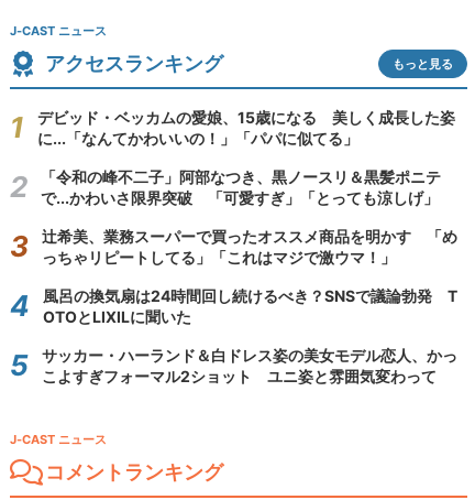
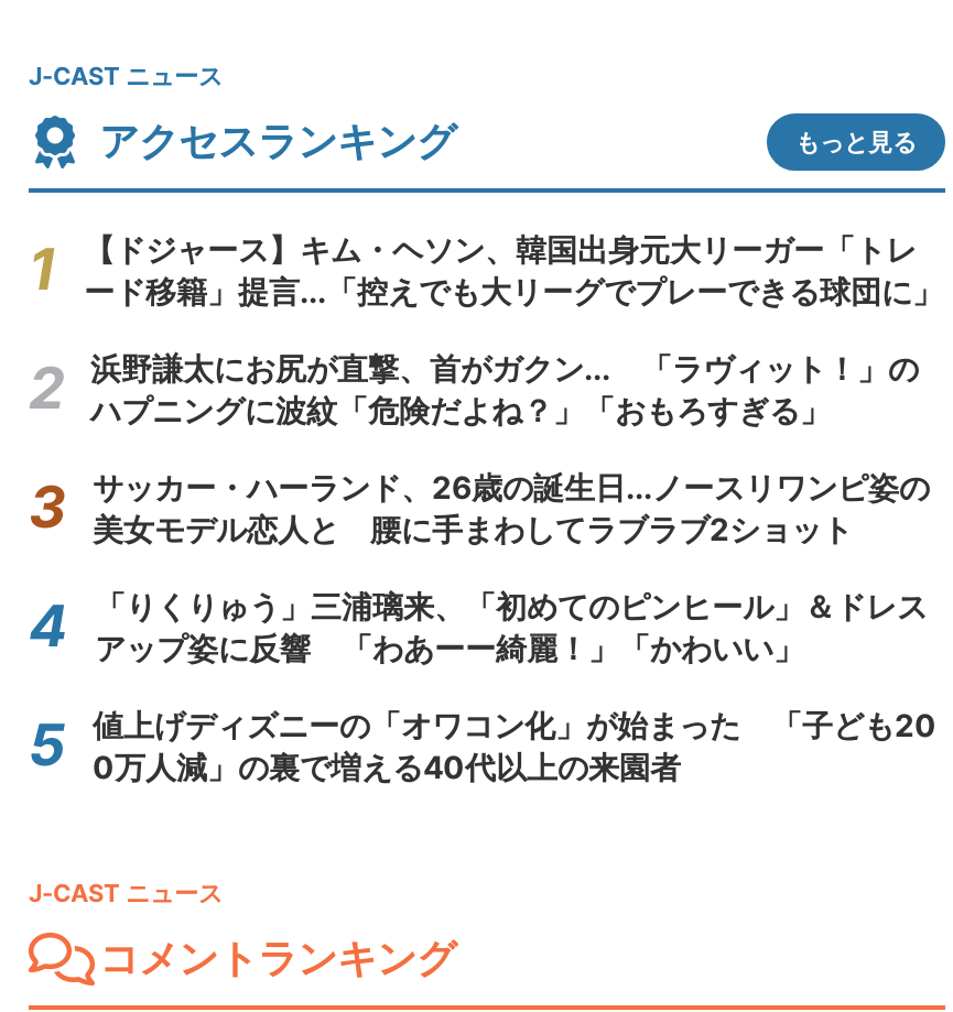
- デビッド・ベッカムの愛娘、15歳になる 美しく成長した姿
- に...「なんてかわいいの！」「パパに似てる」
+ 【ドジャース】キム・ヘソン、韓国出身元大リーガー「トレ
+ ード移籍」提言...「控えでも大リーグでプレーできる球団に」

- 「令和の峰不二子」阿部なつき、黒ノースリ＆黒髪ポニテ
- で...かわいさ限界突破 「可愛すぎ」「とっても涼しげ」
+ 浜野謙太にお尻が直撃、首がガクン... 「ラヴィット！」の
+ ハプニングに波紋「危険だよね？」「おもろすぎる」

- 辻希美、業務スーパーで買ったオススメ商品を明かす 「め
- っちゃリピートしてる」「これはマジで激ウマ！」
+ サッカー・ハーランド、26歳の誕生日...ノースリワンピ姿の
+ 美女モデル恋人と 腰に手まわしてラブラブ2ショット

- 風呂の換気扇は24時間回し続けるべき？SNSで議論勃発 T
- OTOとLIXILに聞いた
+ 「りくりゅう」三浦璃来、「初めてのピンヒール」＆ドレス
+ アップ姿に反響 「わあーー綺麗！」「かわいい」

- サッカー・ハーランド＆白ドレス姿の美女モデル恋人、かっ
- こよすぎフォーマル2ショット ユニ姿と雰囲気変わって
+ 値上げディズニーの「オワコン化」が始まった 「子ども20
+ 0万人減」の裏で増える40代以上の来園者
